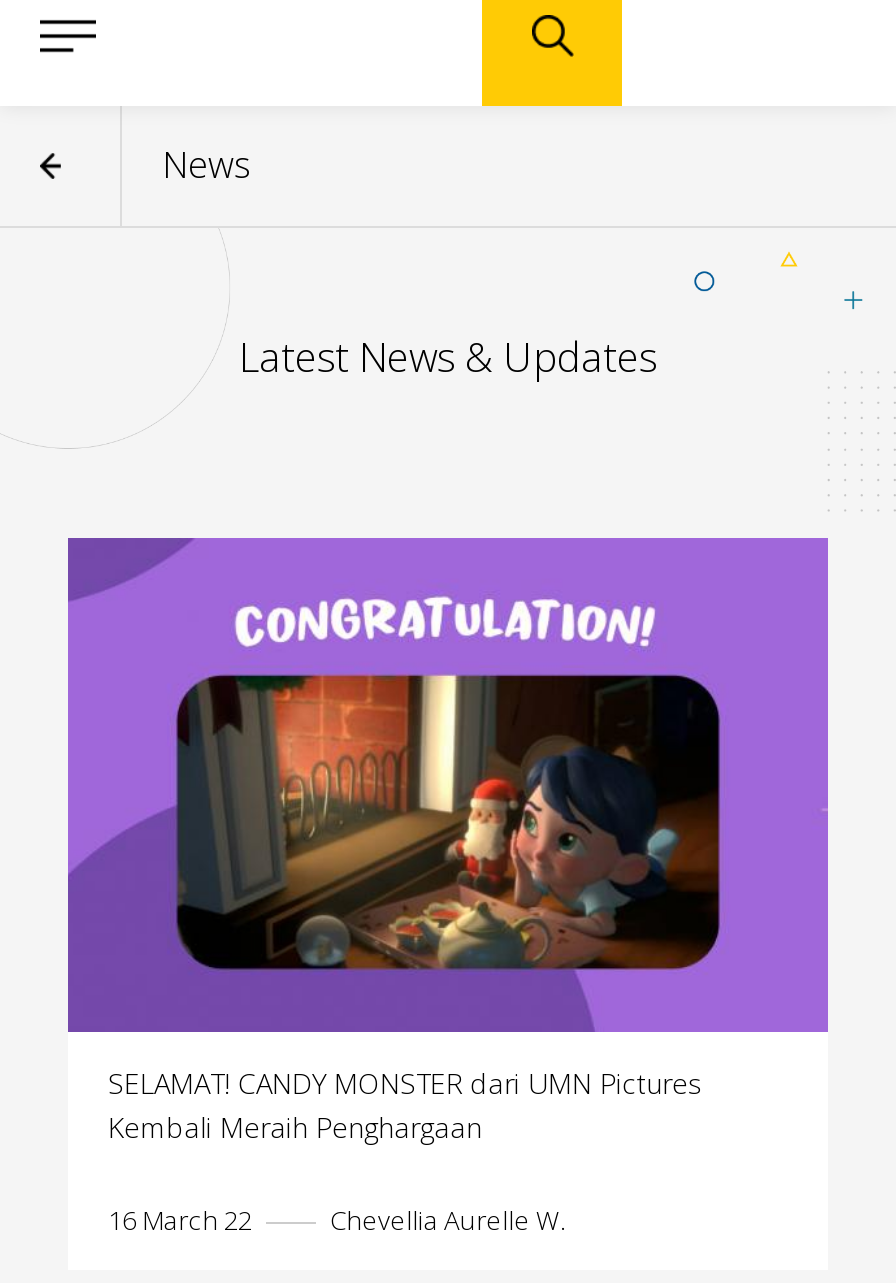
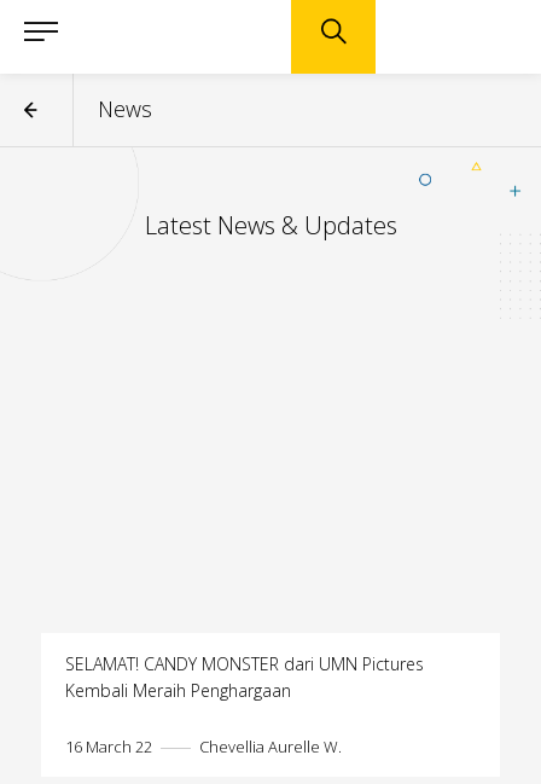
- [image]
